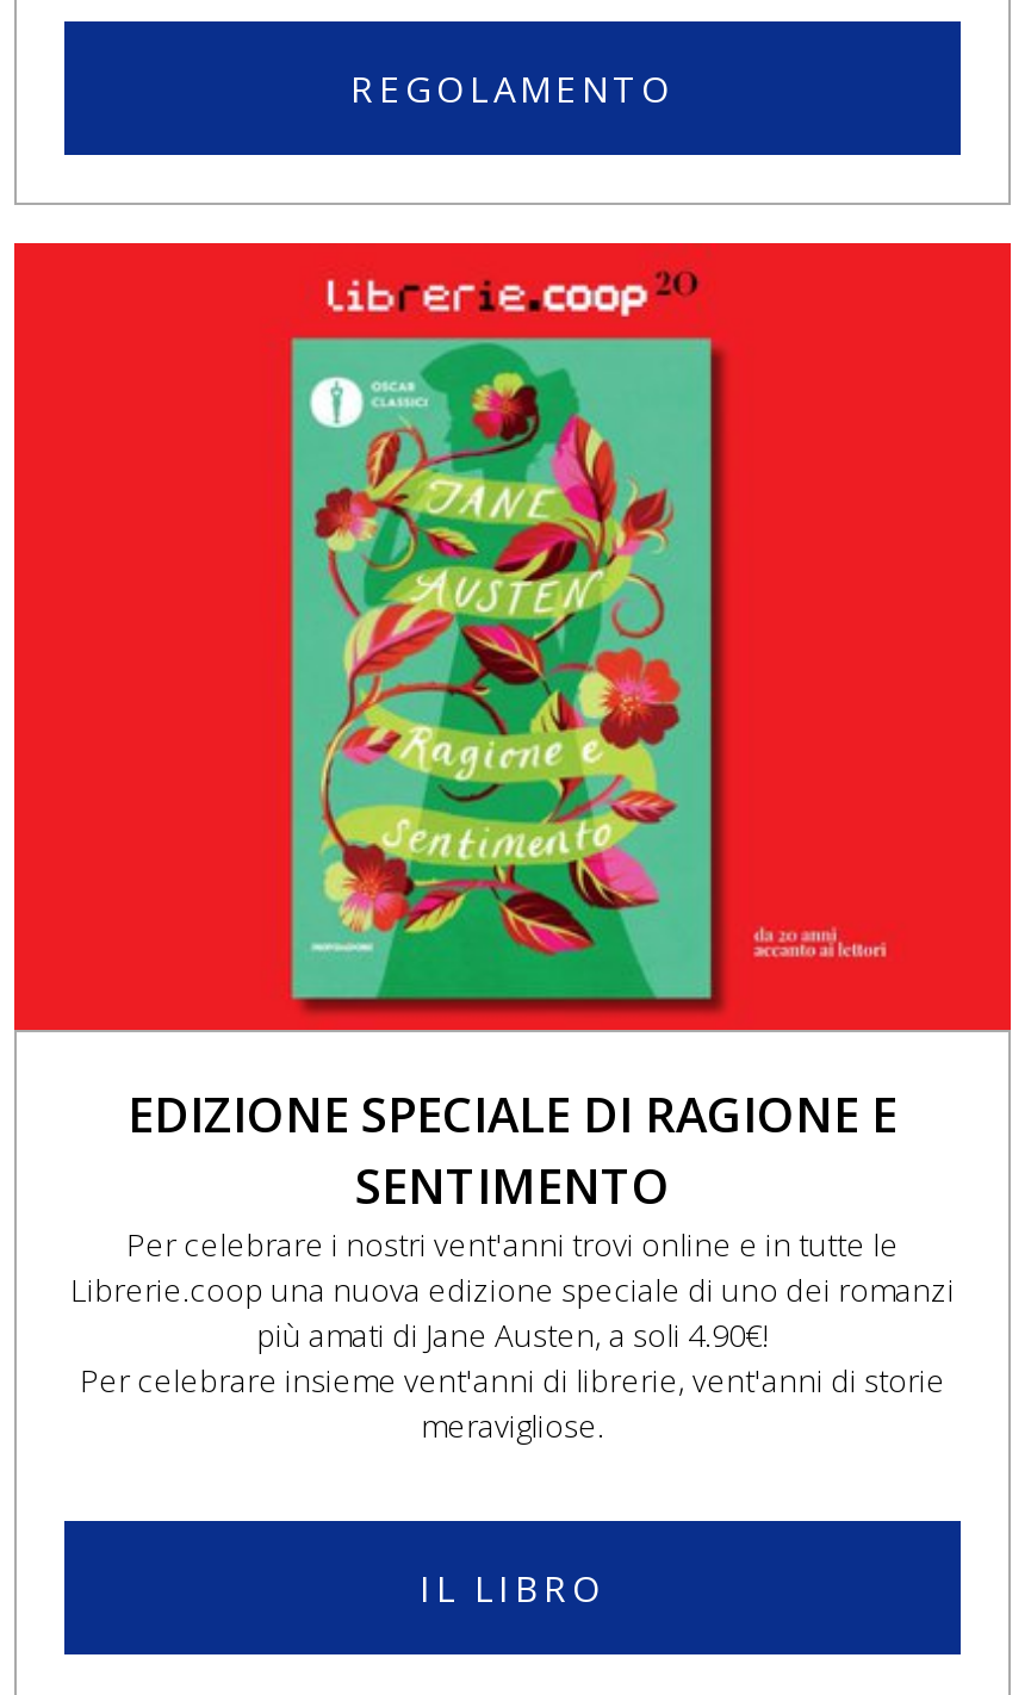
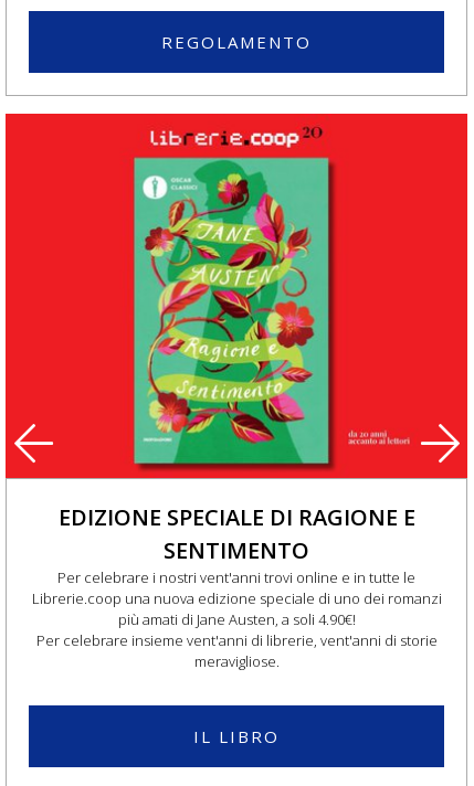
+ [image]

+ [image]
